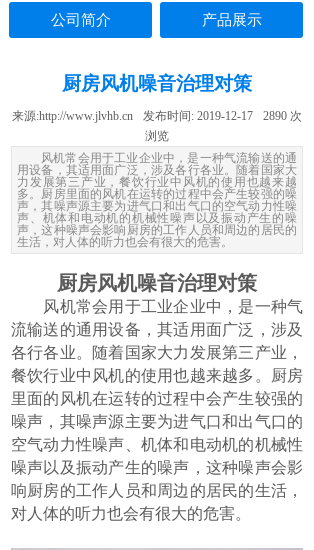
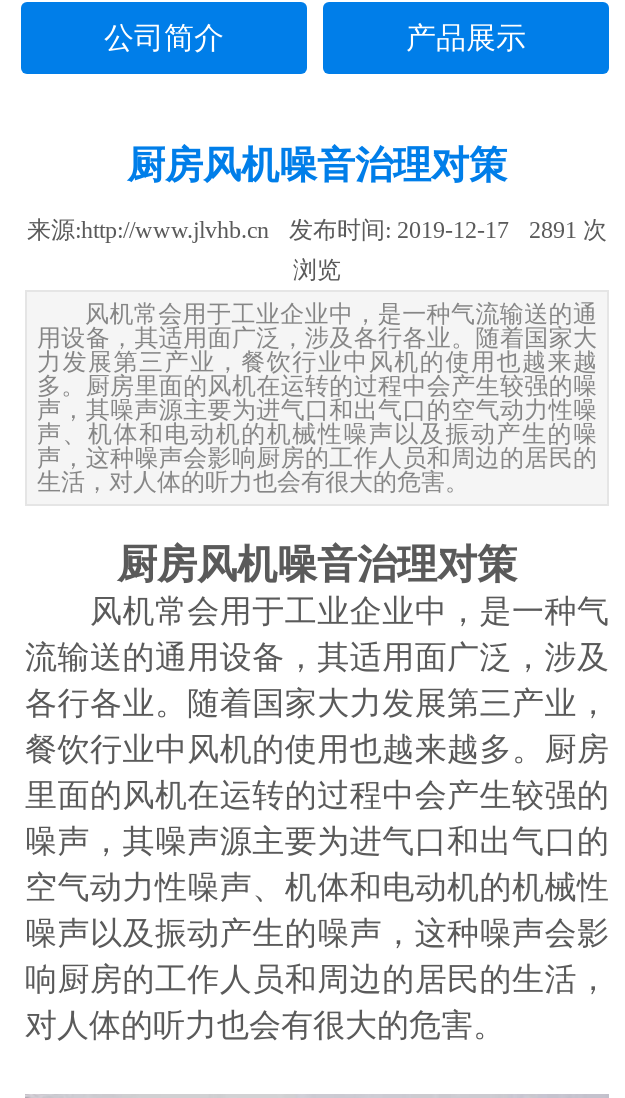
- 来源:http://www.jlvhb.cn 发布时间: 2019-12-17 2890次
+ 来源:http://www.jlvhb.cn 发布时间: 2019-12-17 2891次
